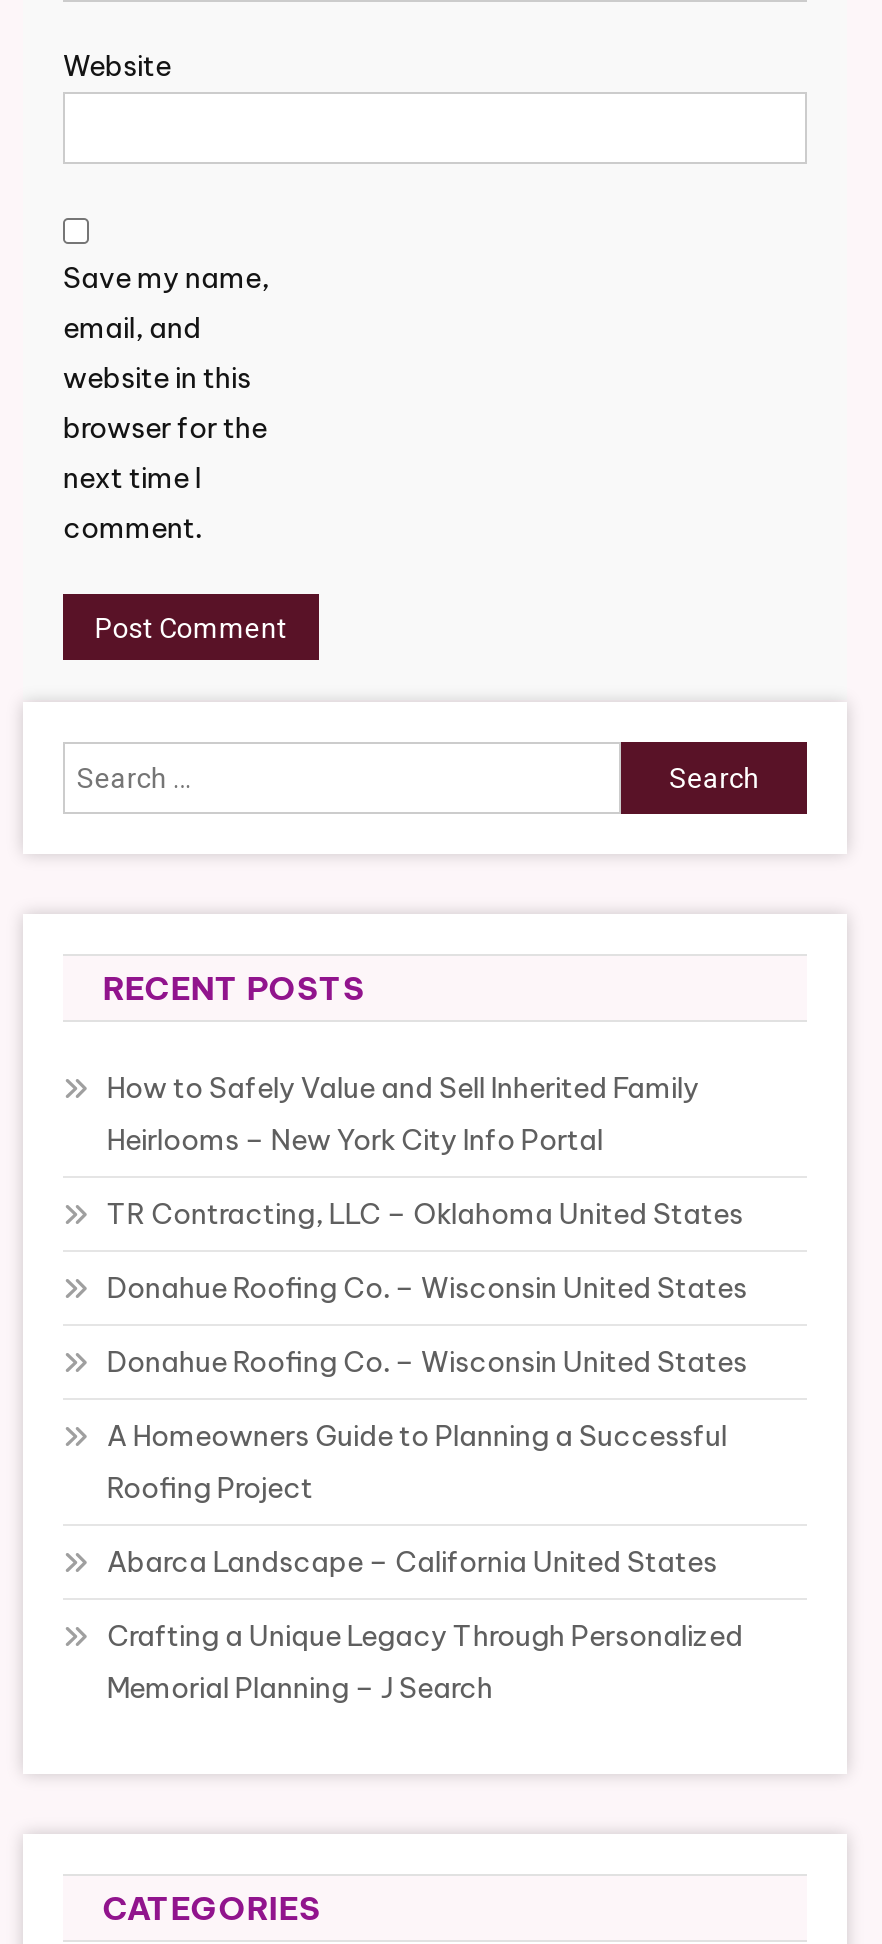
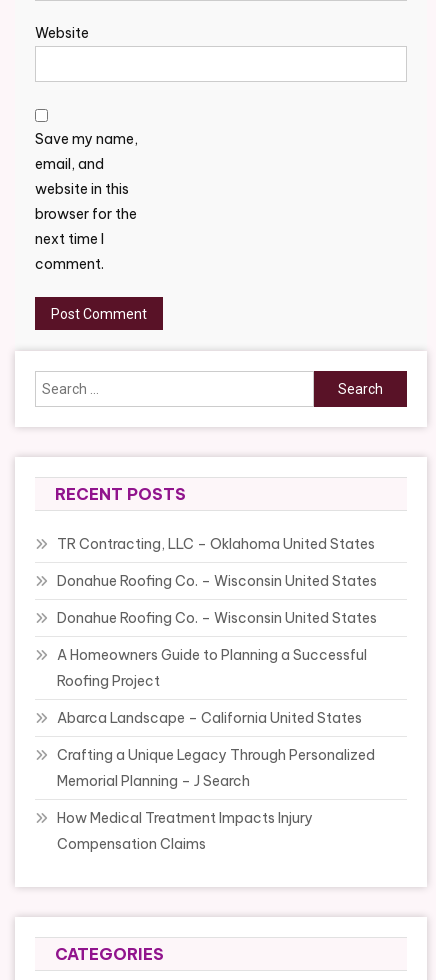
- How to Safely Value and Sell Inherited Family
- Heirlooms – New York City Info Portal

moved up: TR Contracting, LLC – Oklahoma United States | Donahue Roofing Co. – Wisconsin United States | Donahue Roofing Co. – Wisconsin United States | A Homeowners Guide to Planning a Successful | Roofing Project | Abarca Landscape – California United States | Crafting a Unique Legacy Through Personalized | Memorial Planning – J Search

+ How Medical Treatment Impacts Injury
+ Compensation Claims
